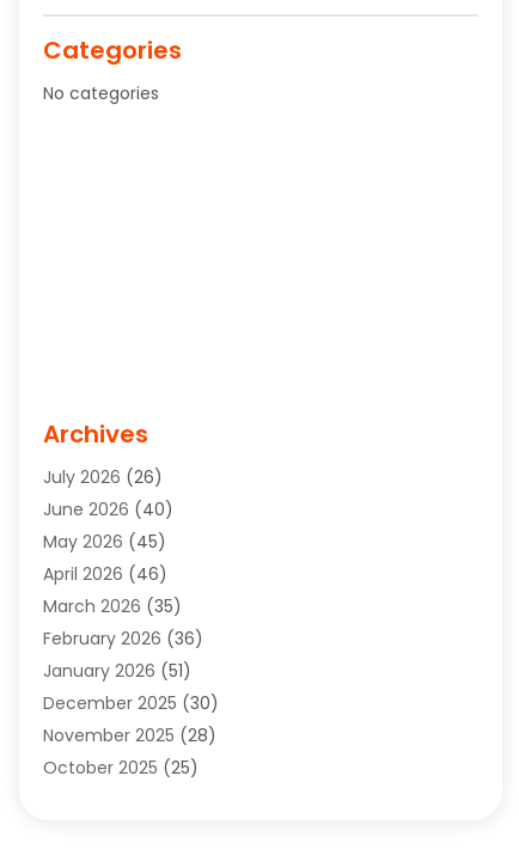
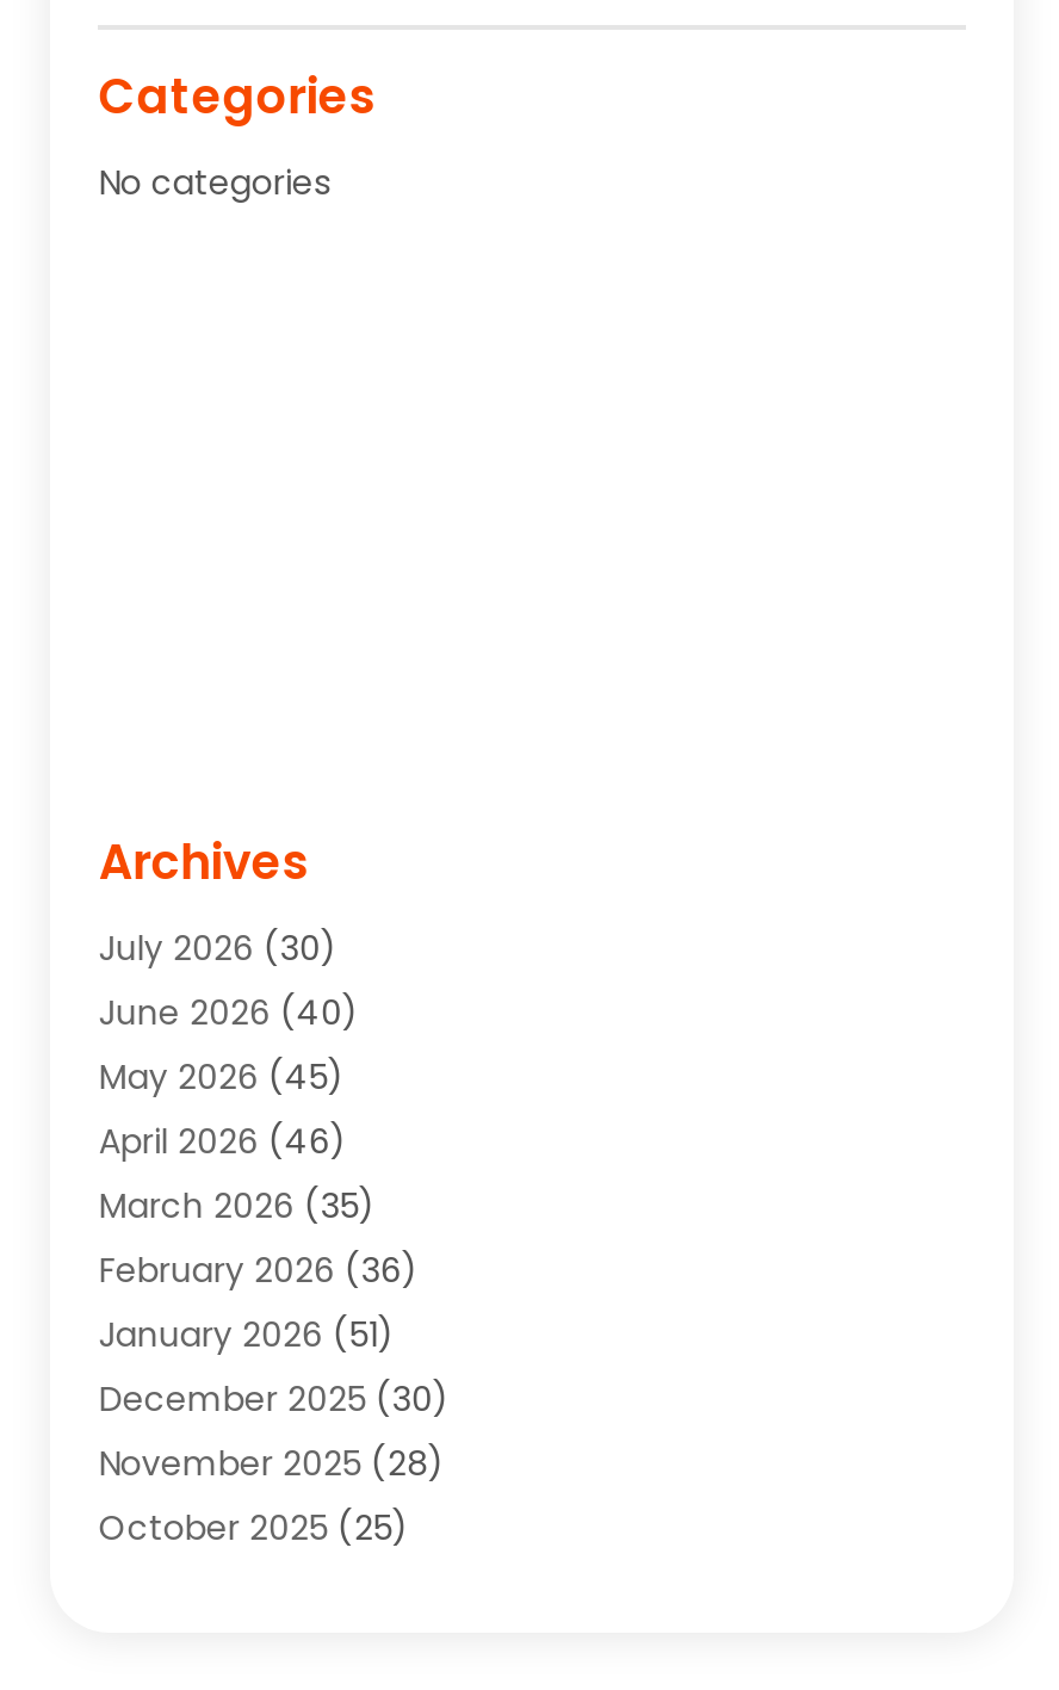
- July 2026 (26)
+ July 2026 (30)
